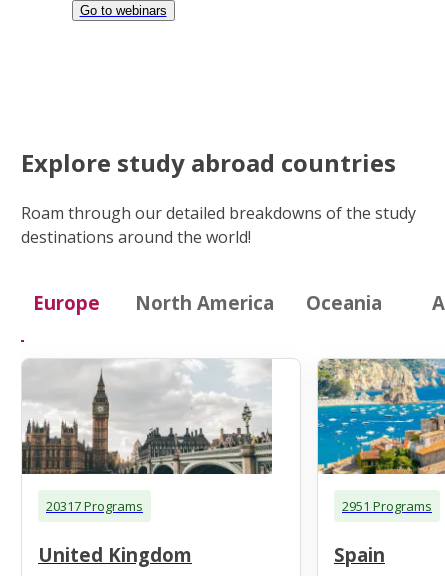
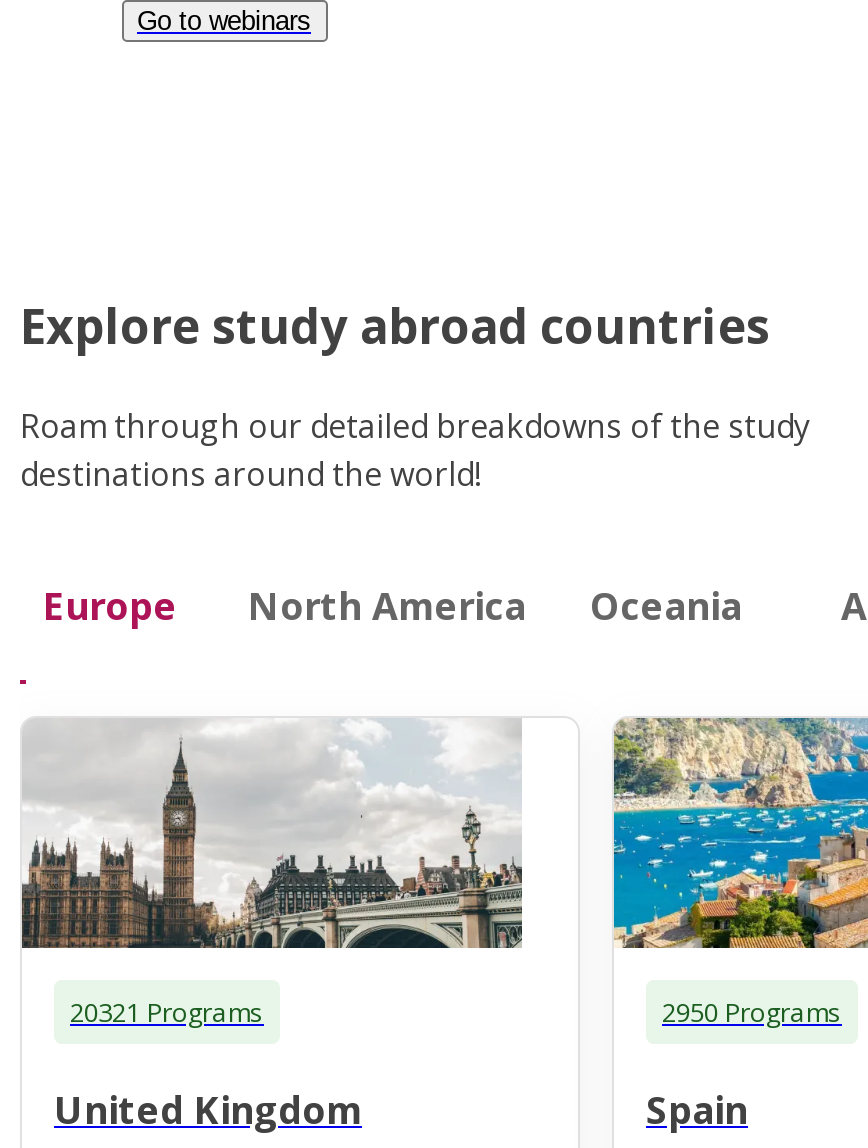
- 20317 Programs
+ 20321 Programs

- 2951 Programs
+ 2950 Programs
